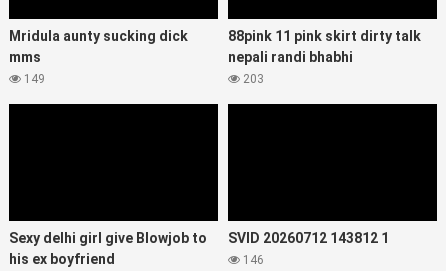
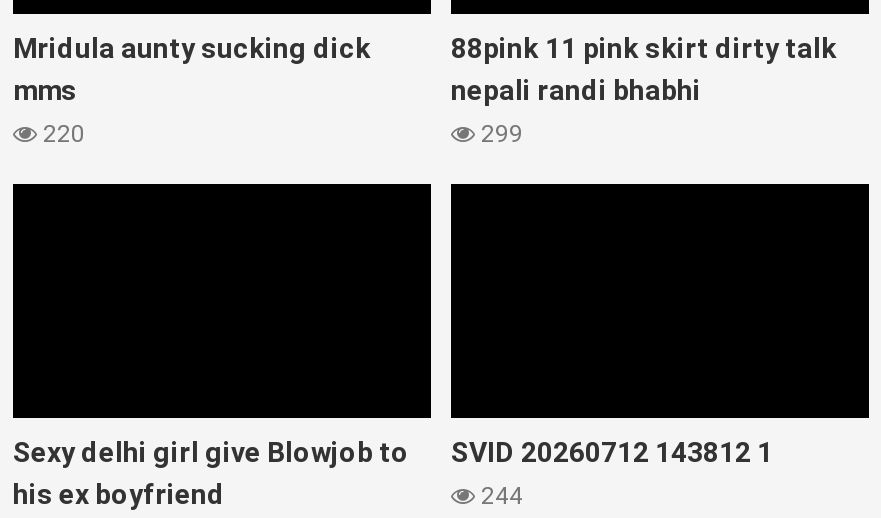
- 149
+ 220

- 203
+ 299

- 146
+ 244
